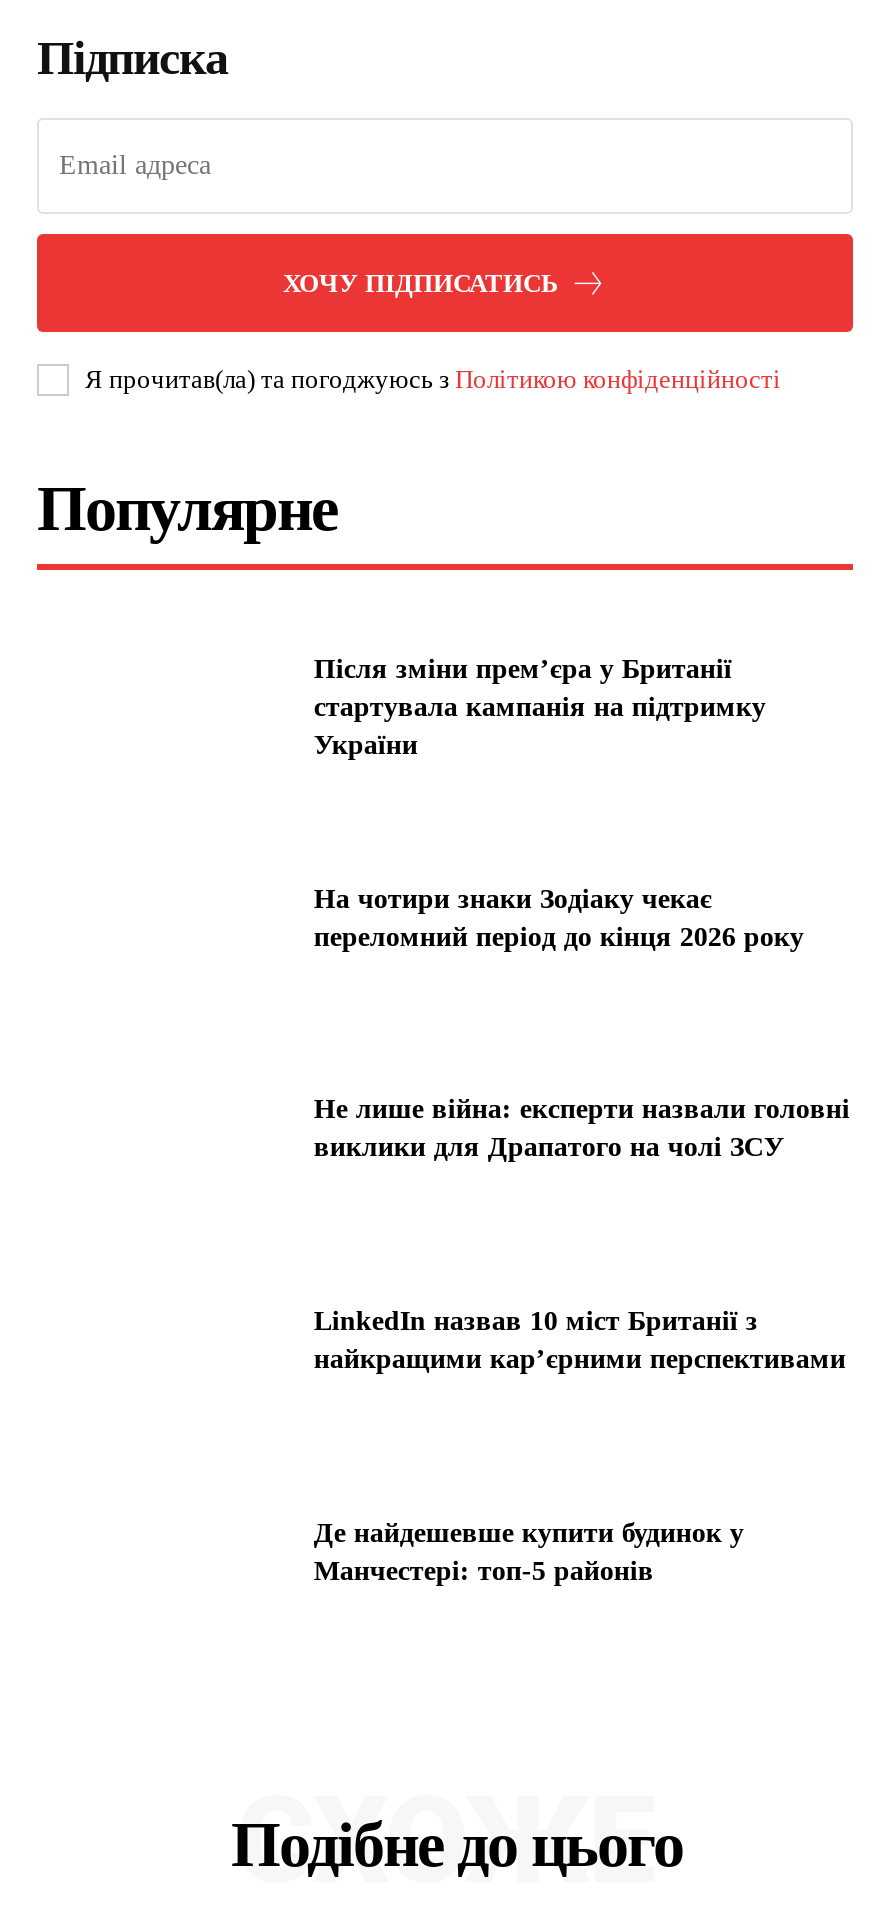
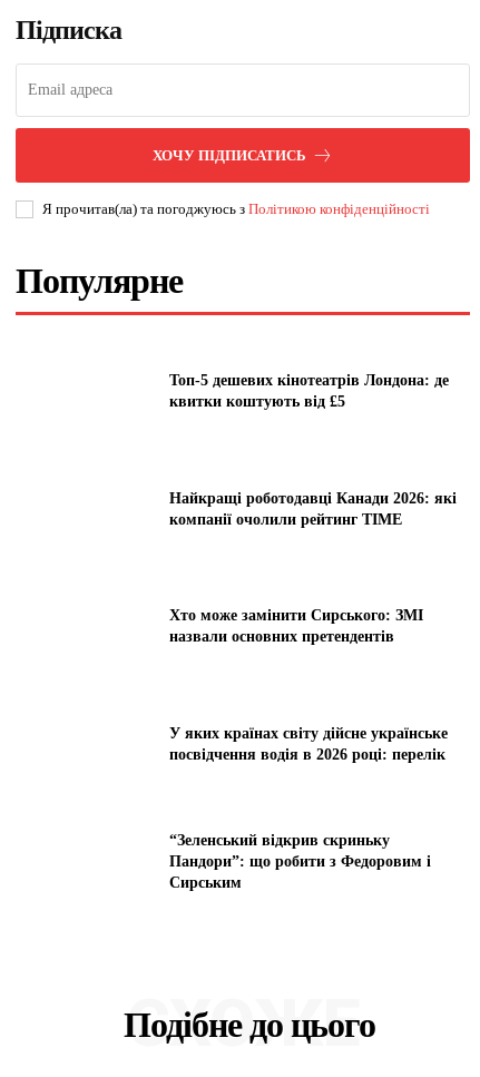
- Після зміни прем’єра у Британії
- стартувала кампанія на підтримку
- України
+ Топ-5 дешевих кінотеатрів Лондона: де
+ квитки коштують від £5

- На чотири знаки Зодіаку чекає
- переломний період до кінця 2026 року
+ Найкращі роботодавці Канади 2026: які
+ компанії очолили рейтинг TIME

- Не лише війна: експерти назвали головні
- виклики для Драпатого на чолі ЗСУ
+ Хто може замінити Сирського: ЗМІ
+ назвали основних претендентів

- LinkedIn назвав 10 міст Британії з
- найкращими кар’єрними перспективами
+ У яких країнах світу дійсне українське
+ посвідчення водія в 2026 році: перелік

- Де найдешевше купити будинок у
- Манчестері: топ-5 районів
+ “Зеленський відкрив скриньку
+ Пандори”: що робити з Федоровим і
+ Сирським
